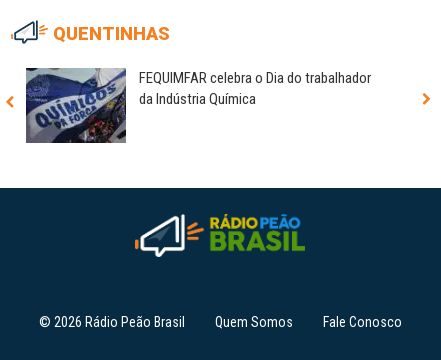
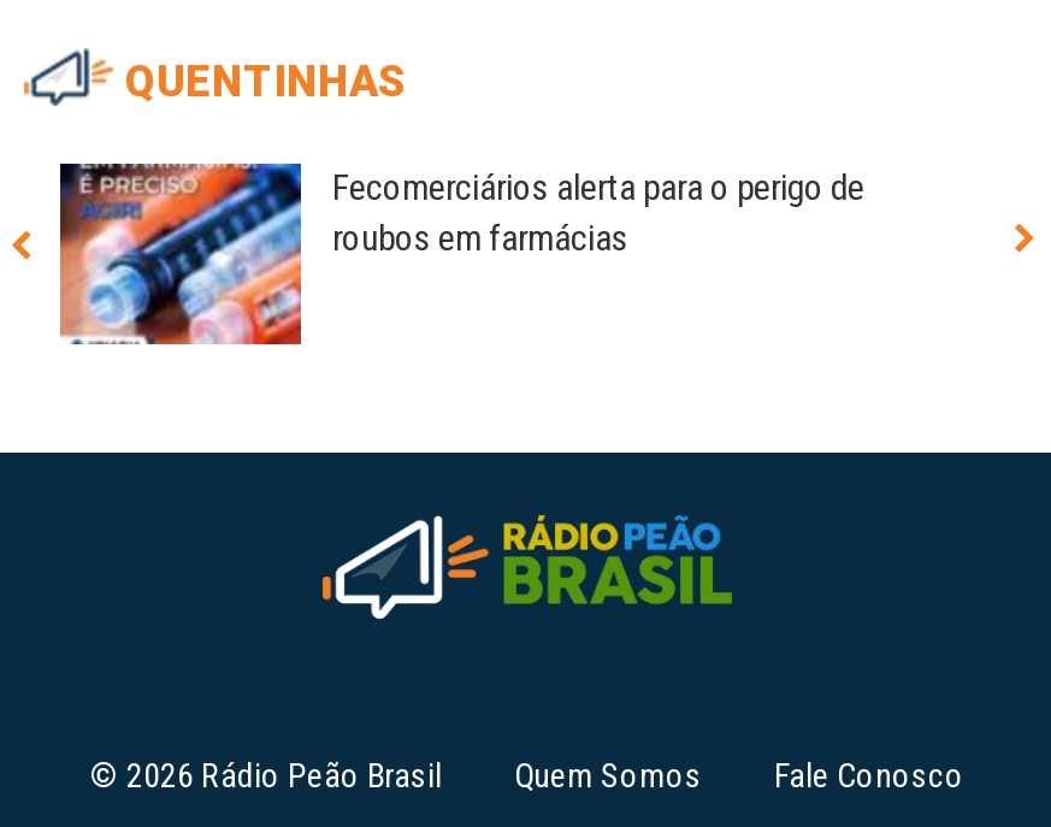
- [image]
- FEQUIMFAR celebra o Dia do trabalhador
- da Indústria Química
+ [image]
+ Fecomerciários alerta para o perigo de
+ roubos em farmácias
